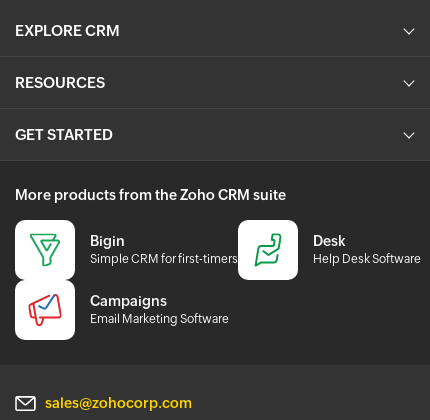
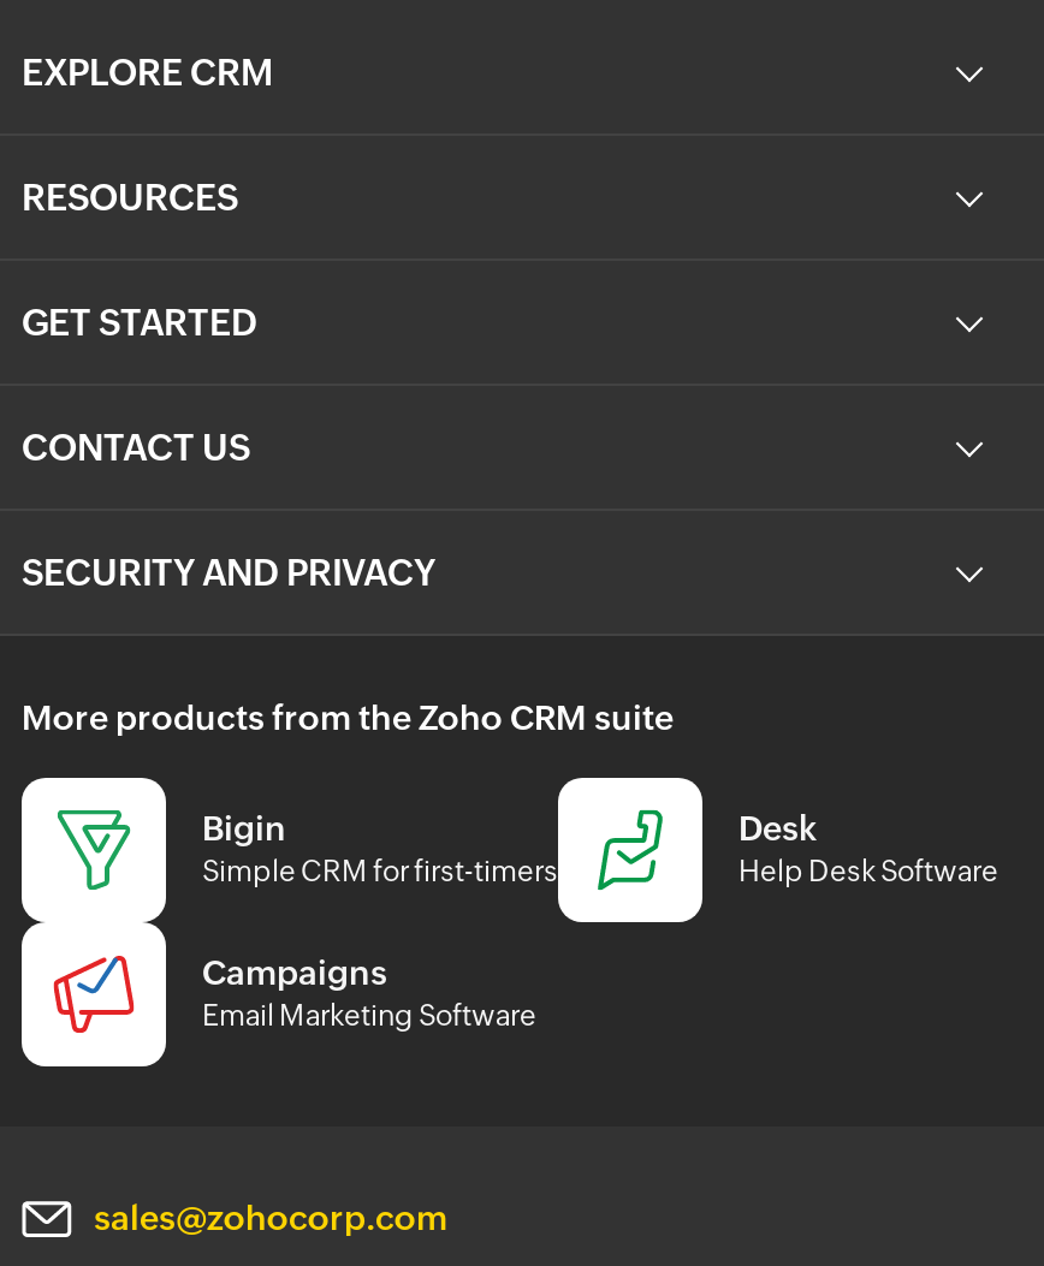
+ CONTACT US
+ SECURITY AND PRIVACY
